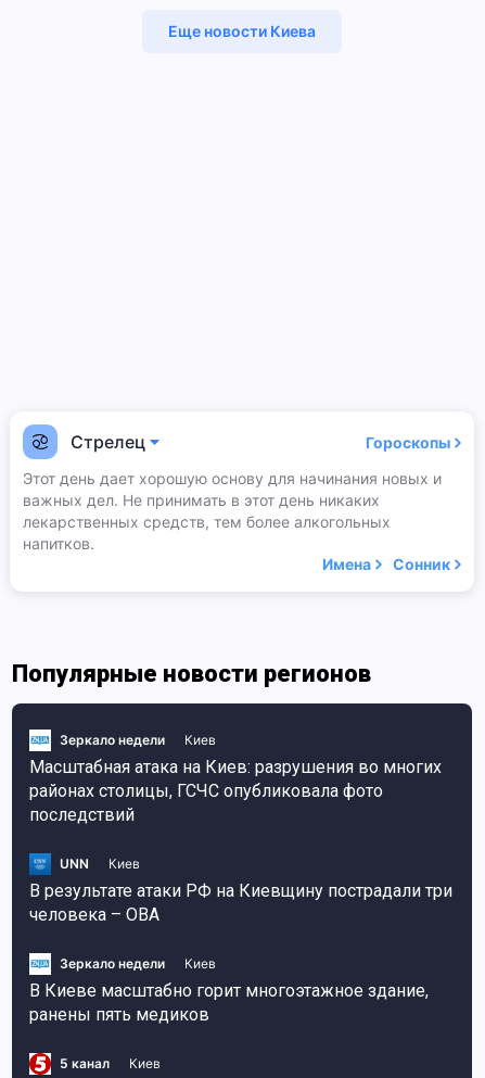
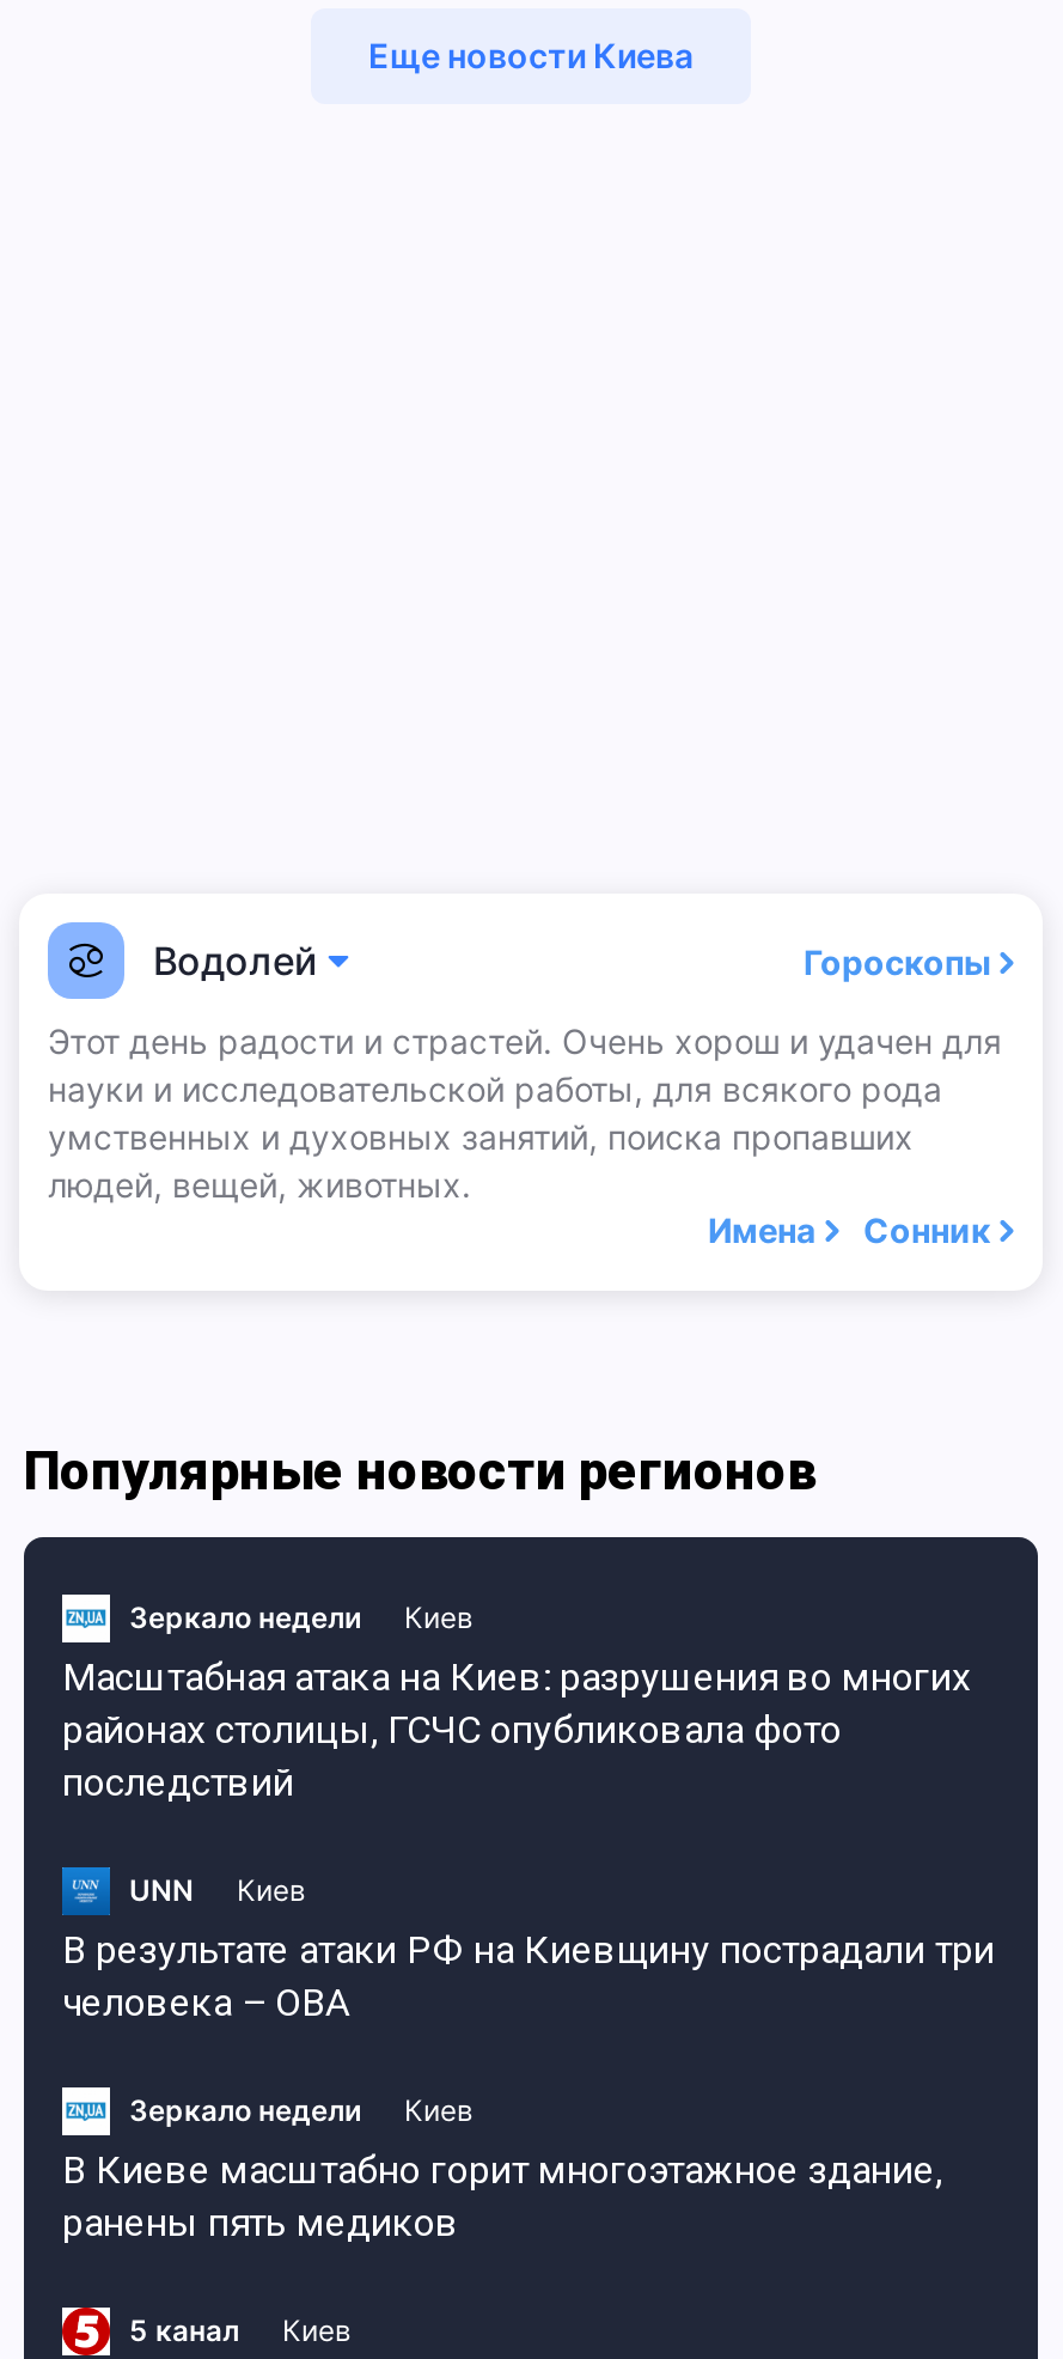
- Стрелец
+ Водолей

- Этот день дает хорошую основу для начинания новых и
- важных дел. Не принимать в этот день никаких
- лекарственных средств, тем более алкогольных
- напитков.
+ Этот день радости и страстей. Очень хорош и удачен для
+ науки и исследовательской работы, для всякого рода
+ умственных и духовных занятий, поиска пропавших
+ людей, вещей, животных.
